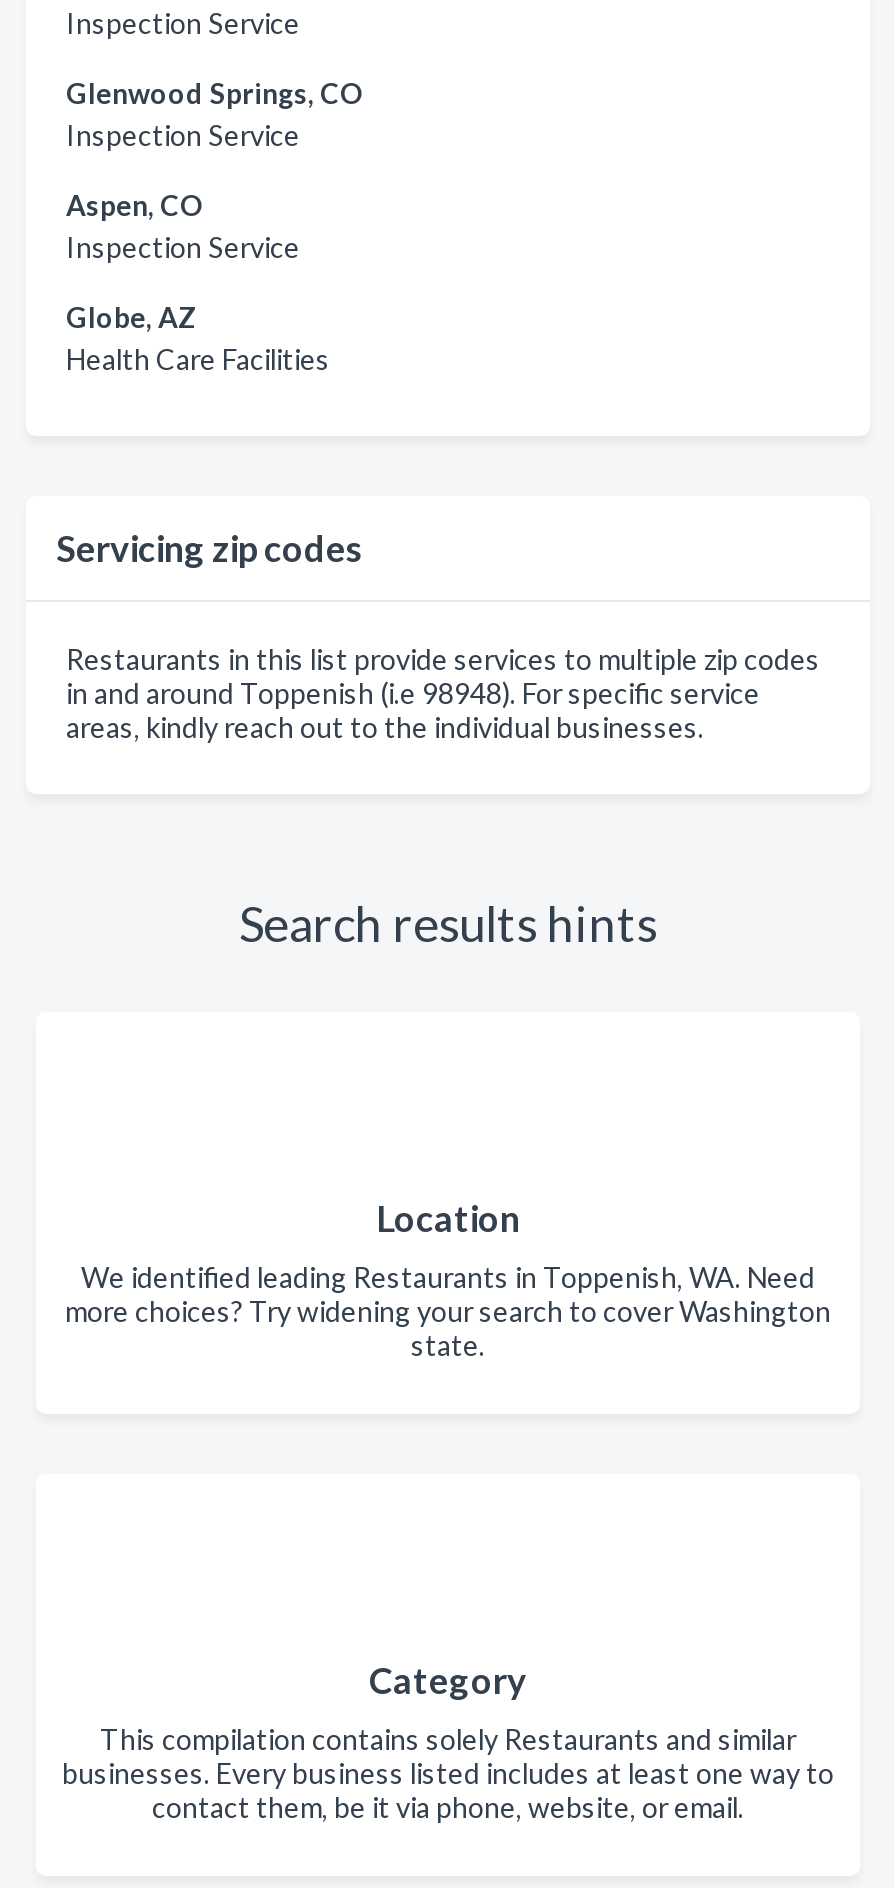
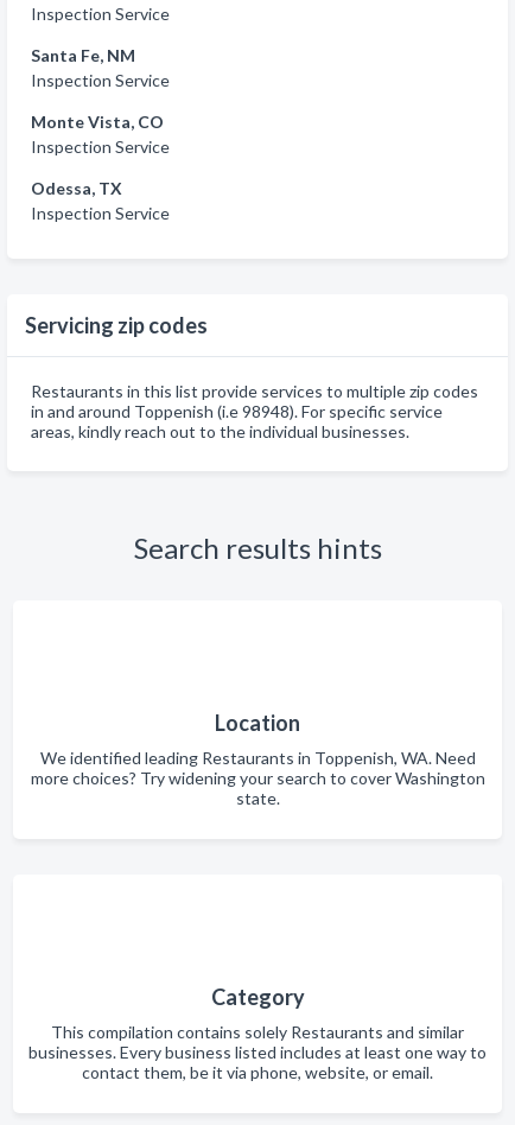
- Glenwood Springs, CO
+ Santa Fe, NM

- Aspen, CO
+ Monte Vista, CO

- Globe, AZ
- Health Care Facilities
+ Odessa, TX
+ Inspection Service
